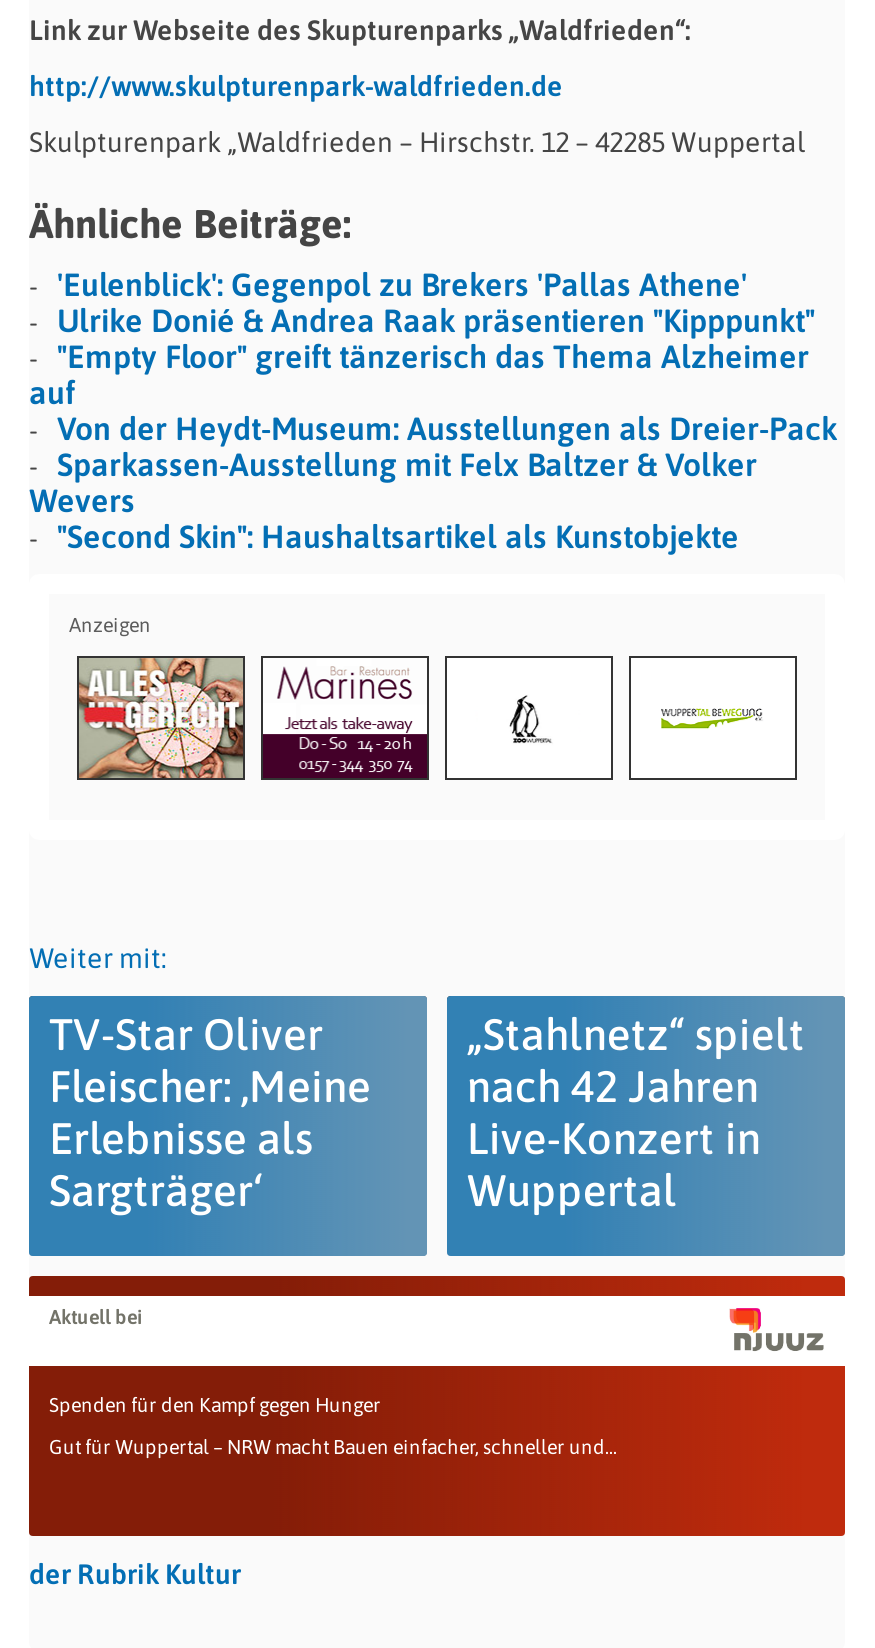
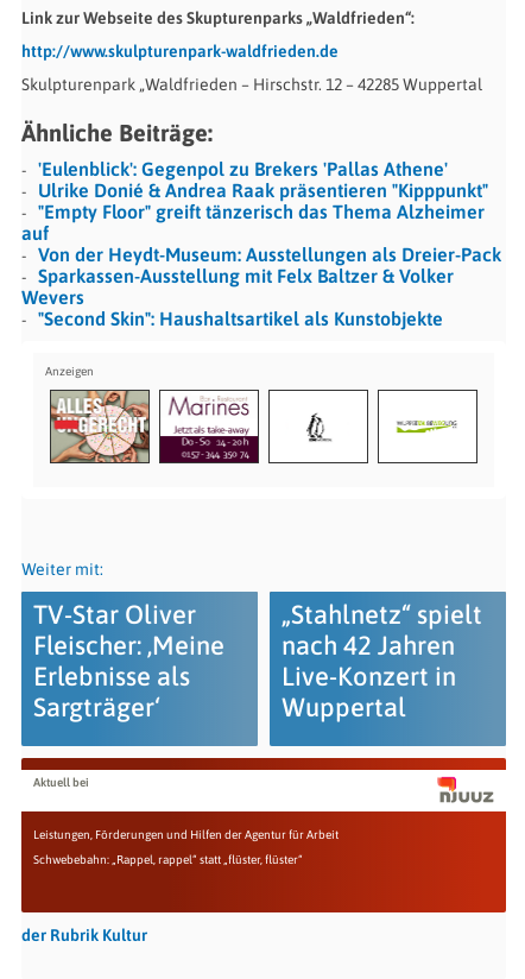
- Spenden für den Kampf gegen Hunger
+ Leistungen, Förderungen und Hilfen der Agentur für Arbeit

- Gut für Wuppertal – NRW macht Bauen einfacher, schneller und...
+ Schwebebahn: „Rappel, rappel“ statt „flüster, flüster“
